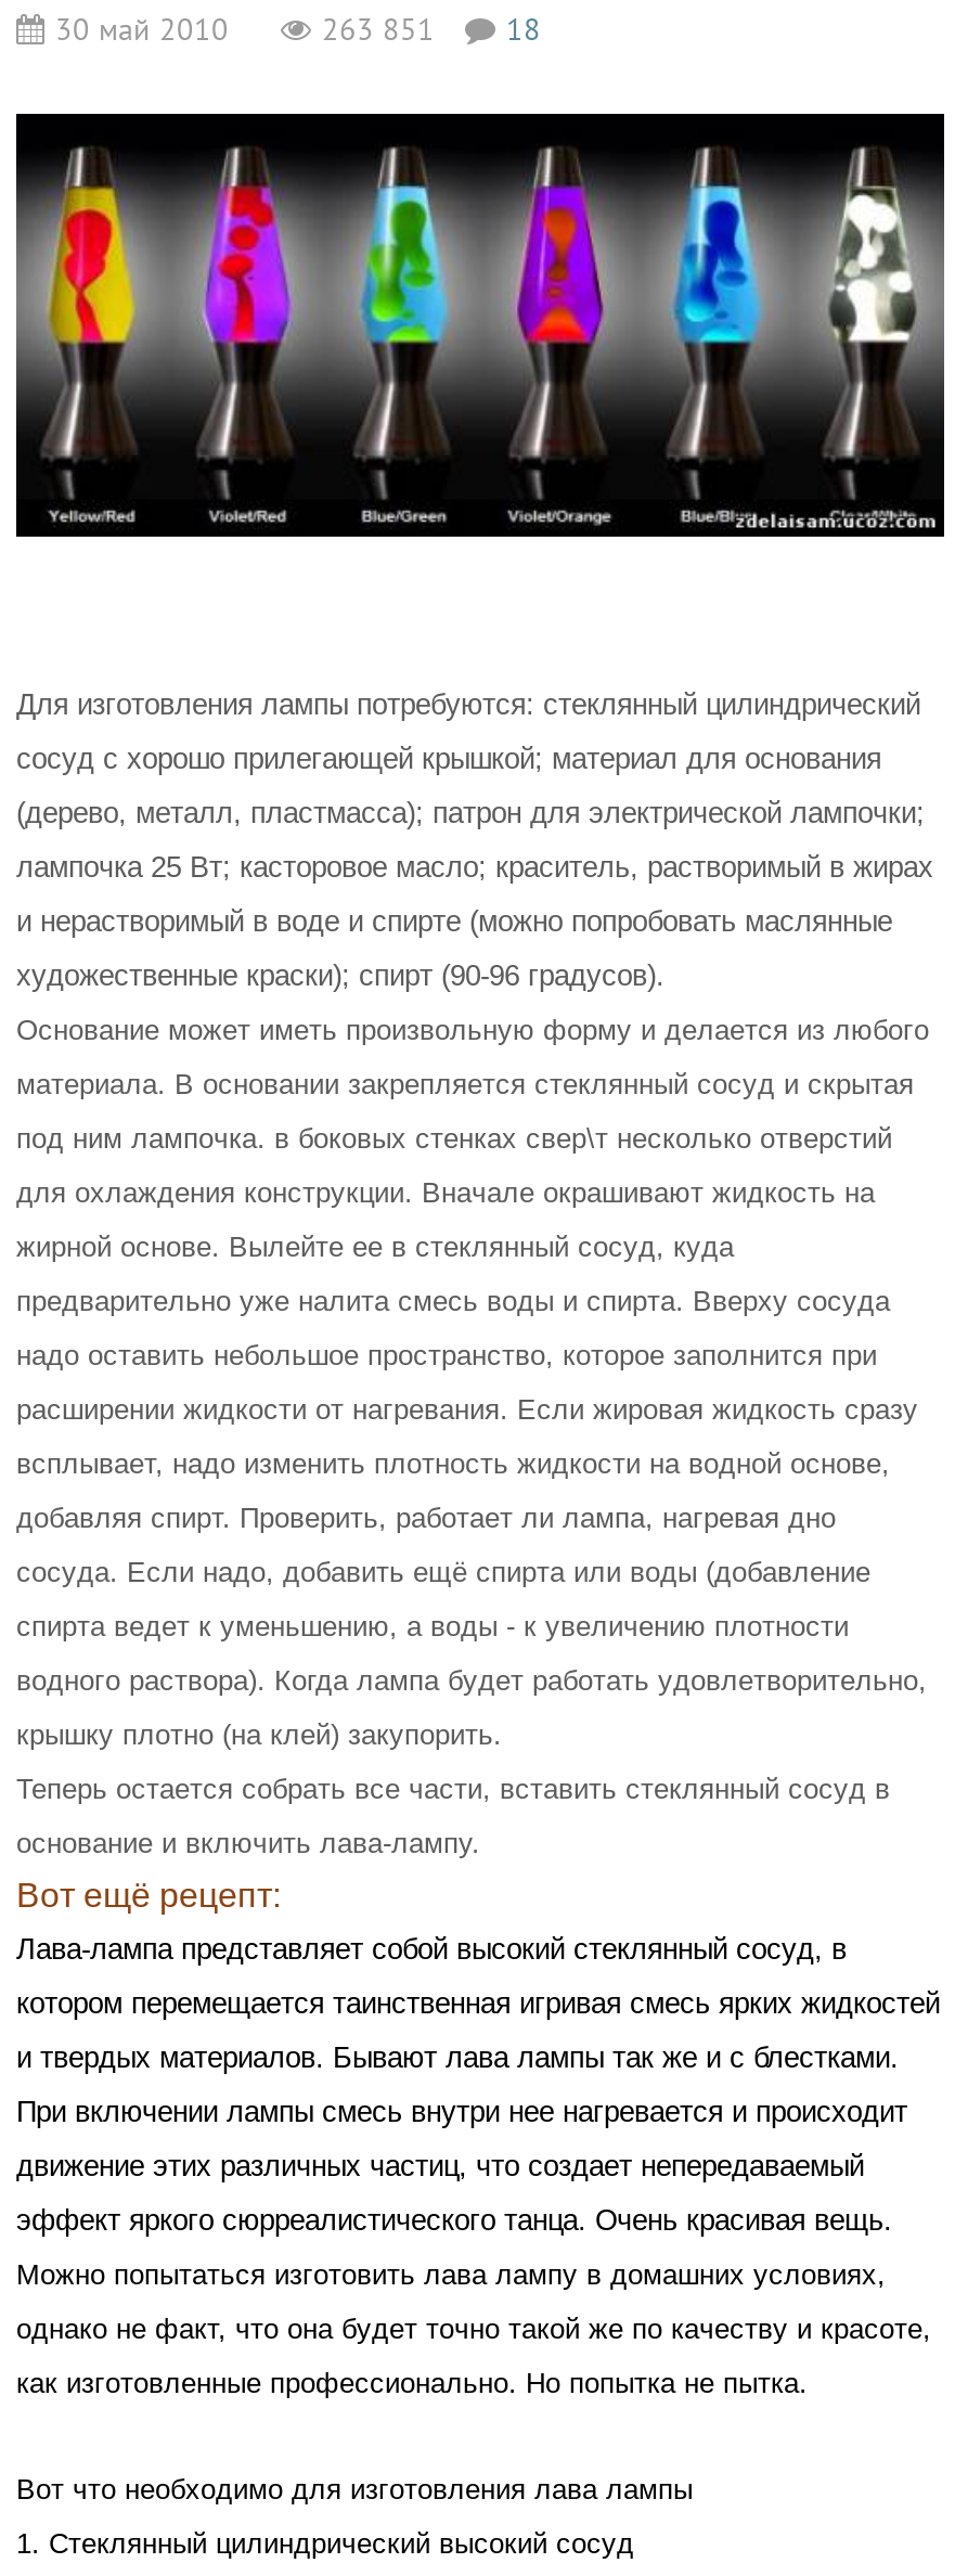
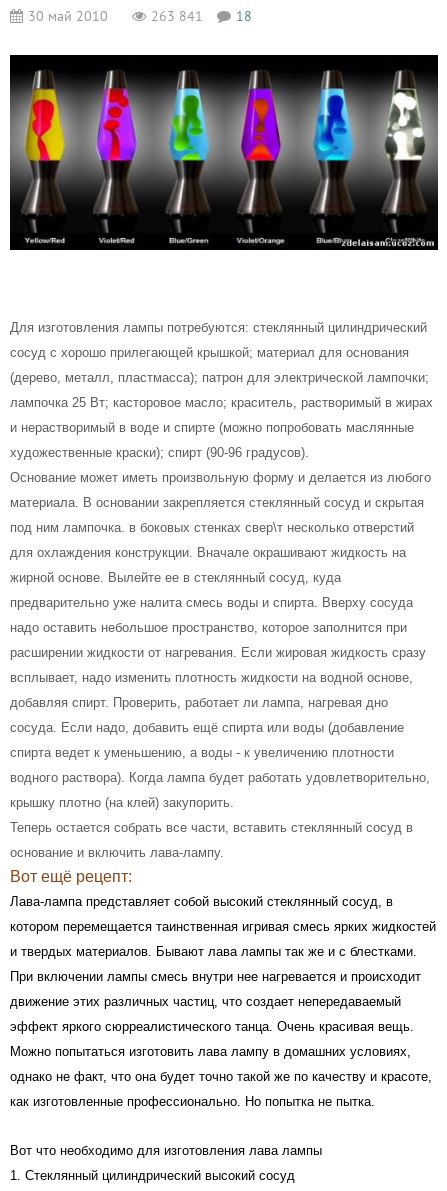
- 263 851 18
+ 263 841 18
